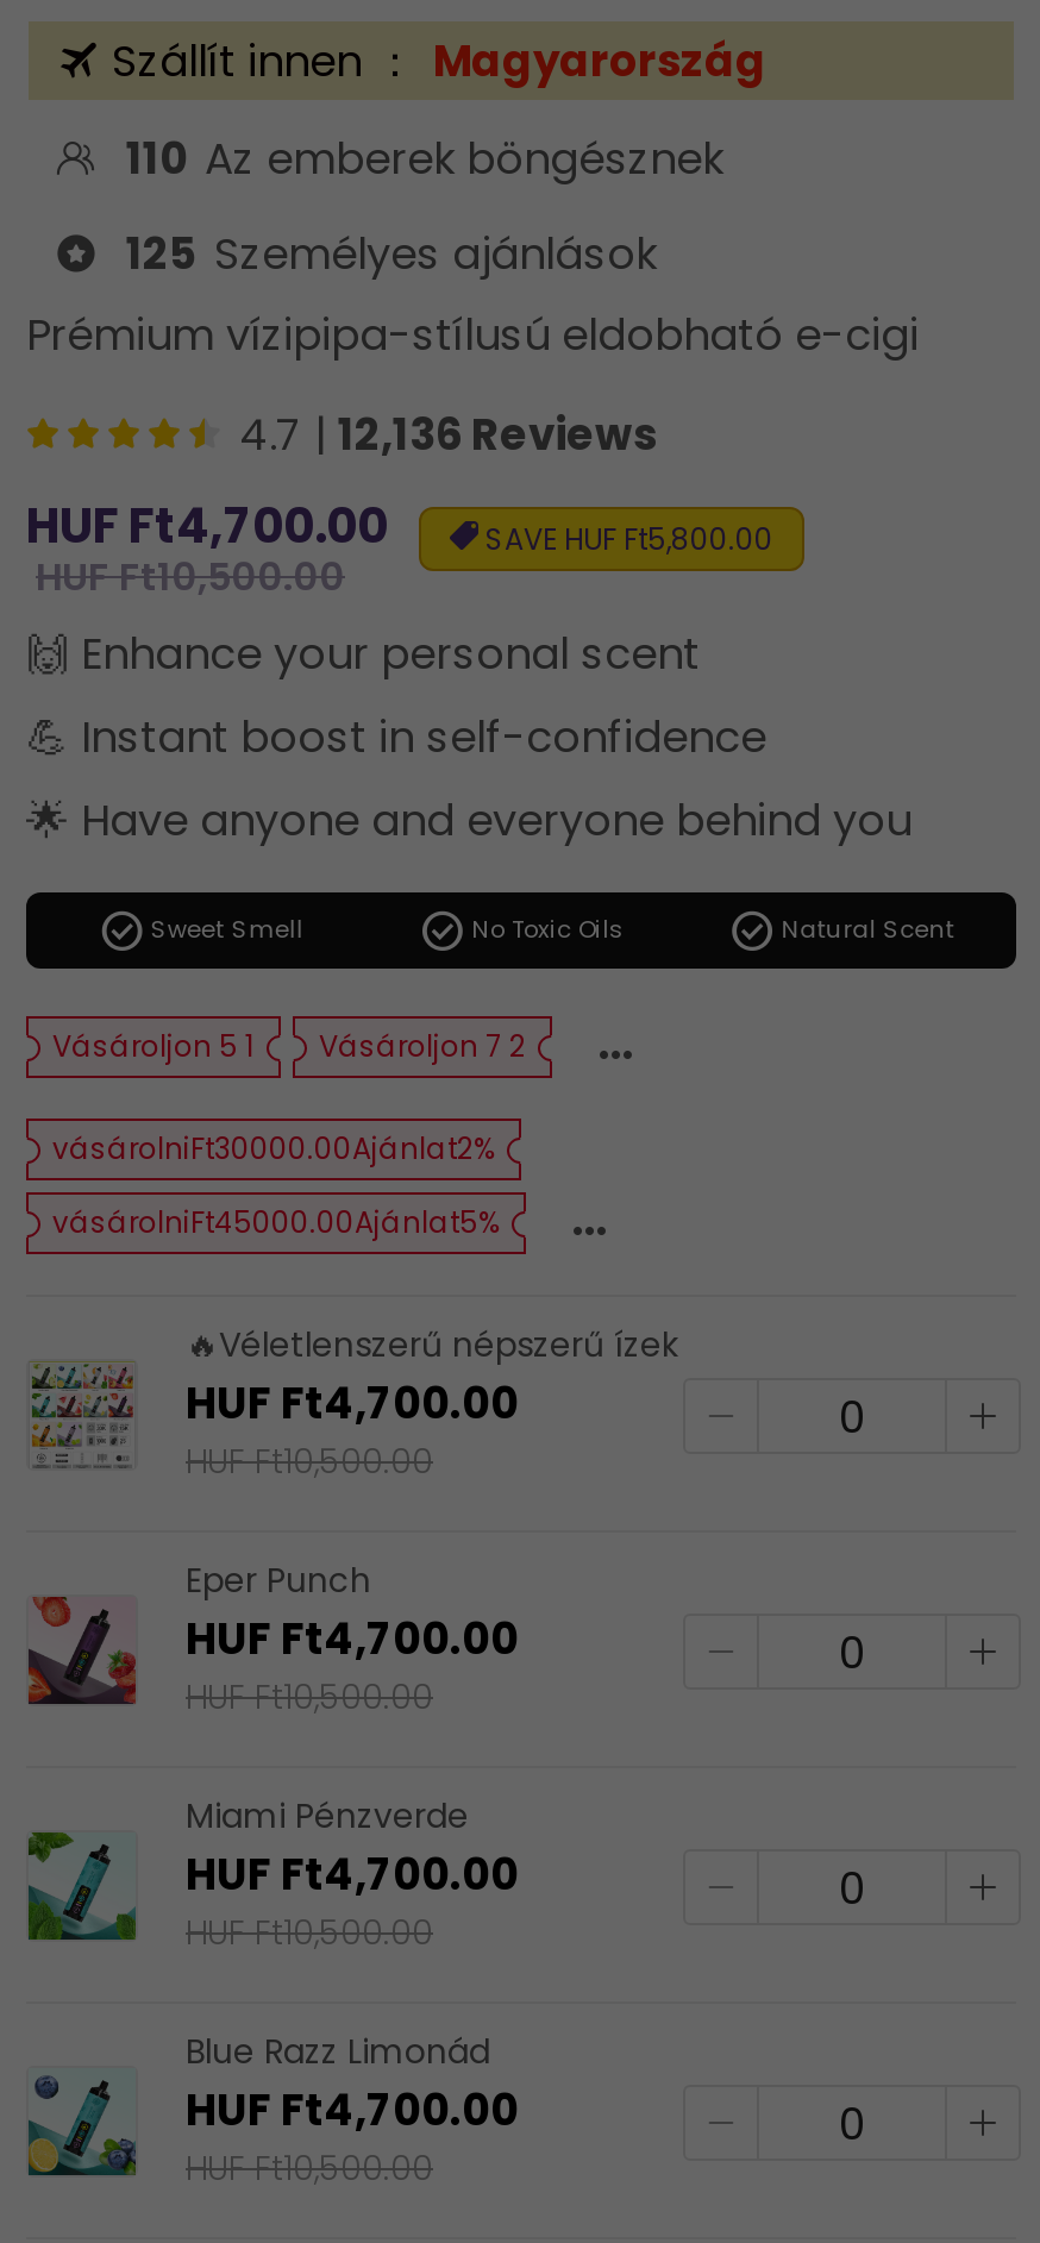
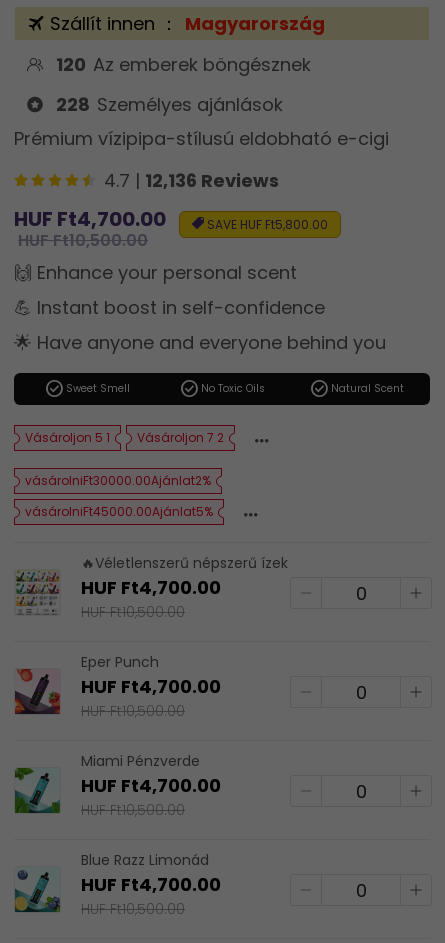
- 110 Az emberek böngésznek
+ 120 Az emberek böngésznek

- 125 Személyes ajánlások
+ 228 Személyes ajánlások
